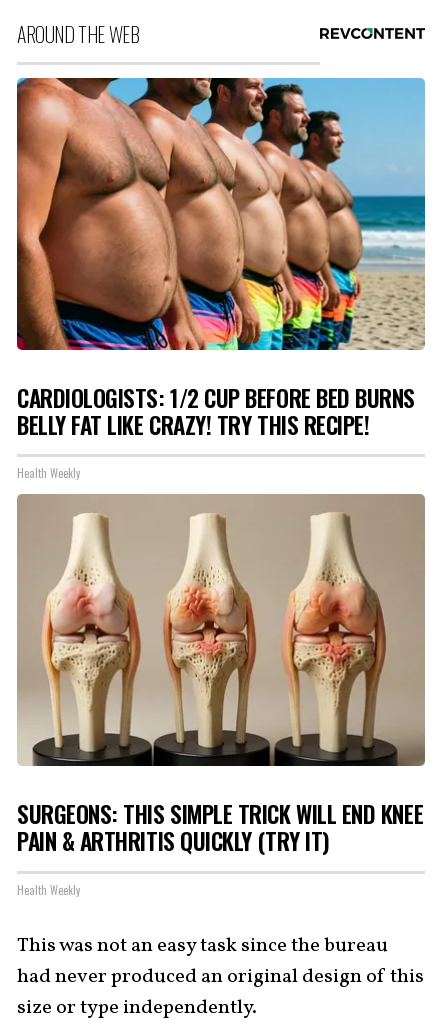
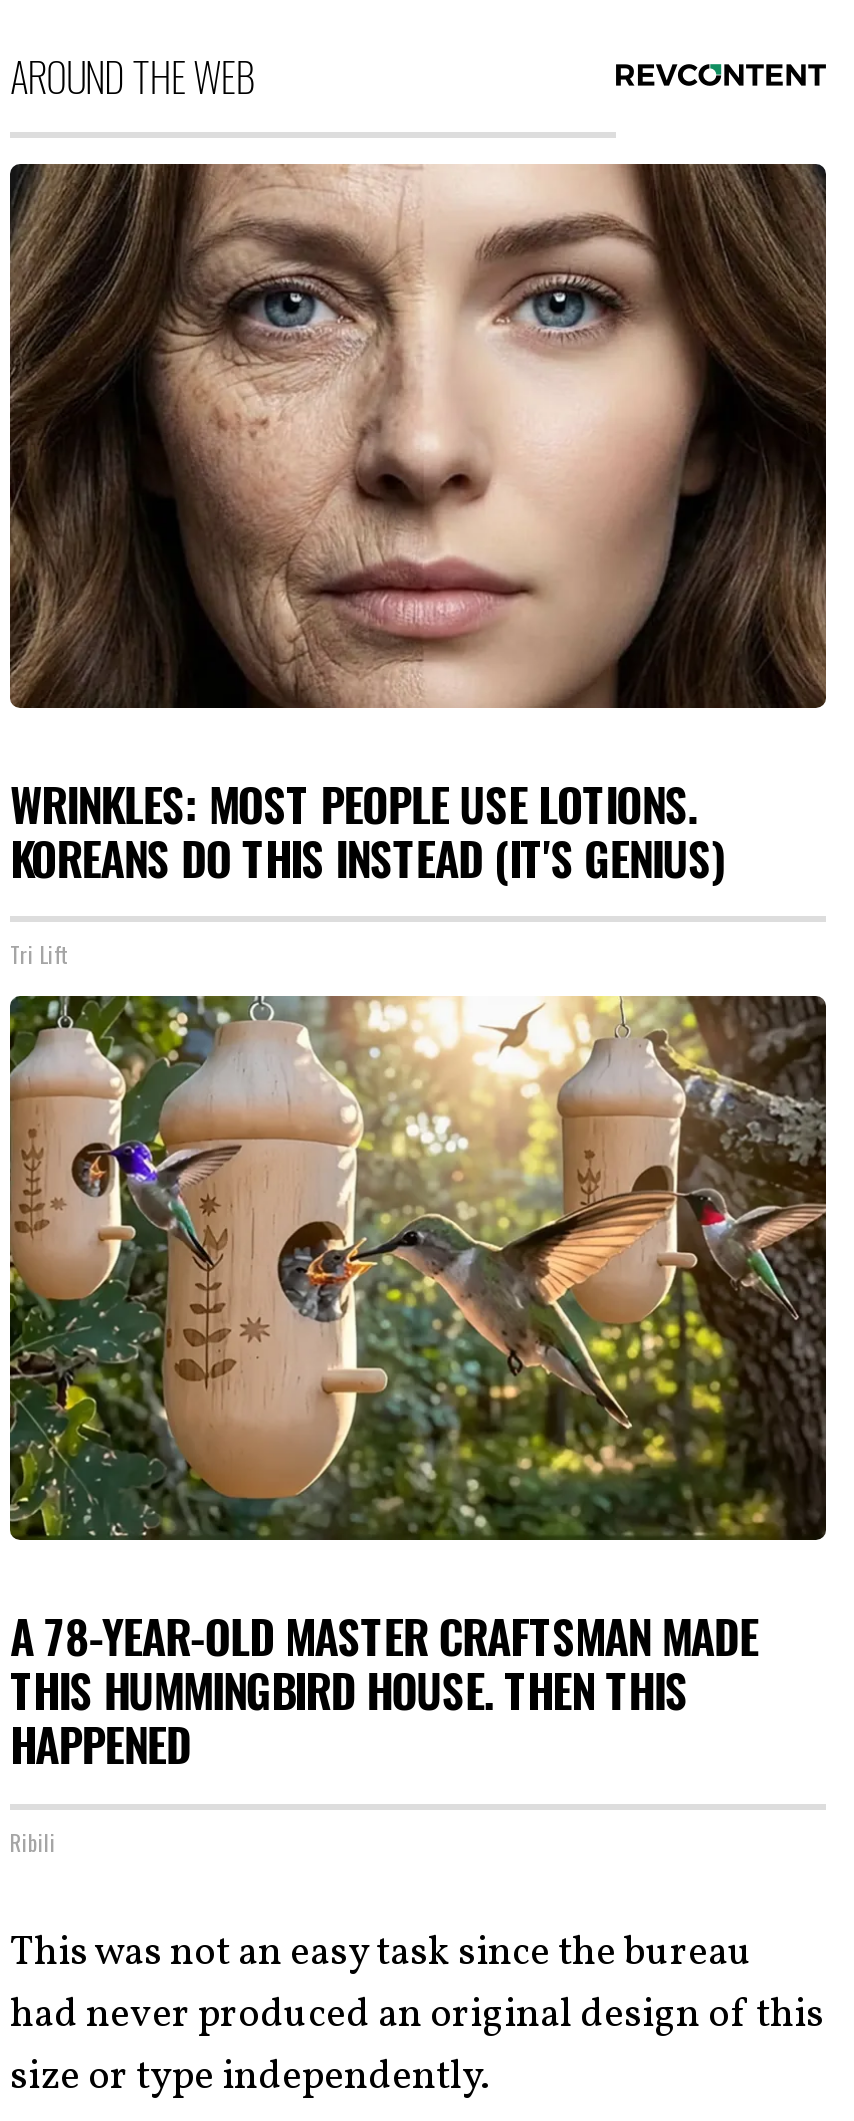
- [image]
- CARDIOLOGISTS: 1/2 CUP BEFORE BED BURNS
- BELLY FAT LIKE CRAZY! TRY THIS RECIPE!
+ [image]
+ WRINKLES: MOST PEOPLE USE LOTIONS.
+ KOREANS DO THIS INSTEAD (IT'S GENIUS)

- Health Weekly
+ Tri Lift

- [image]
- SURGEONS: THIS SIMPLE TRICK WILL END KNEE
- PAIN & ARTHRITIS QUICKLY (TRY IT)
+ [image]
+ A 78-YEAR-OLD MASTER CRAFTSMAN MADE
+ THIS HUMMINGBIRD HOUSE. THEN THIS
+ HAPPENED

- Health Weekly
+ Ribili
